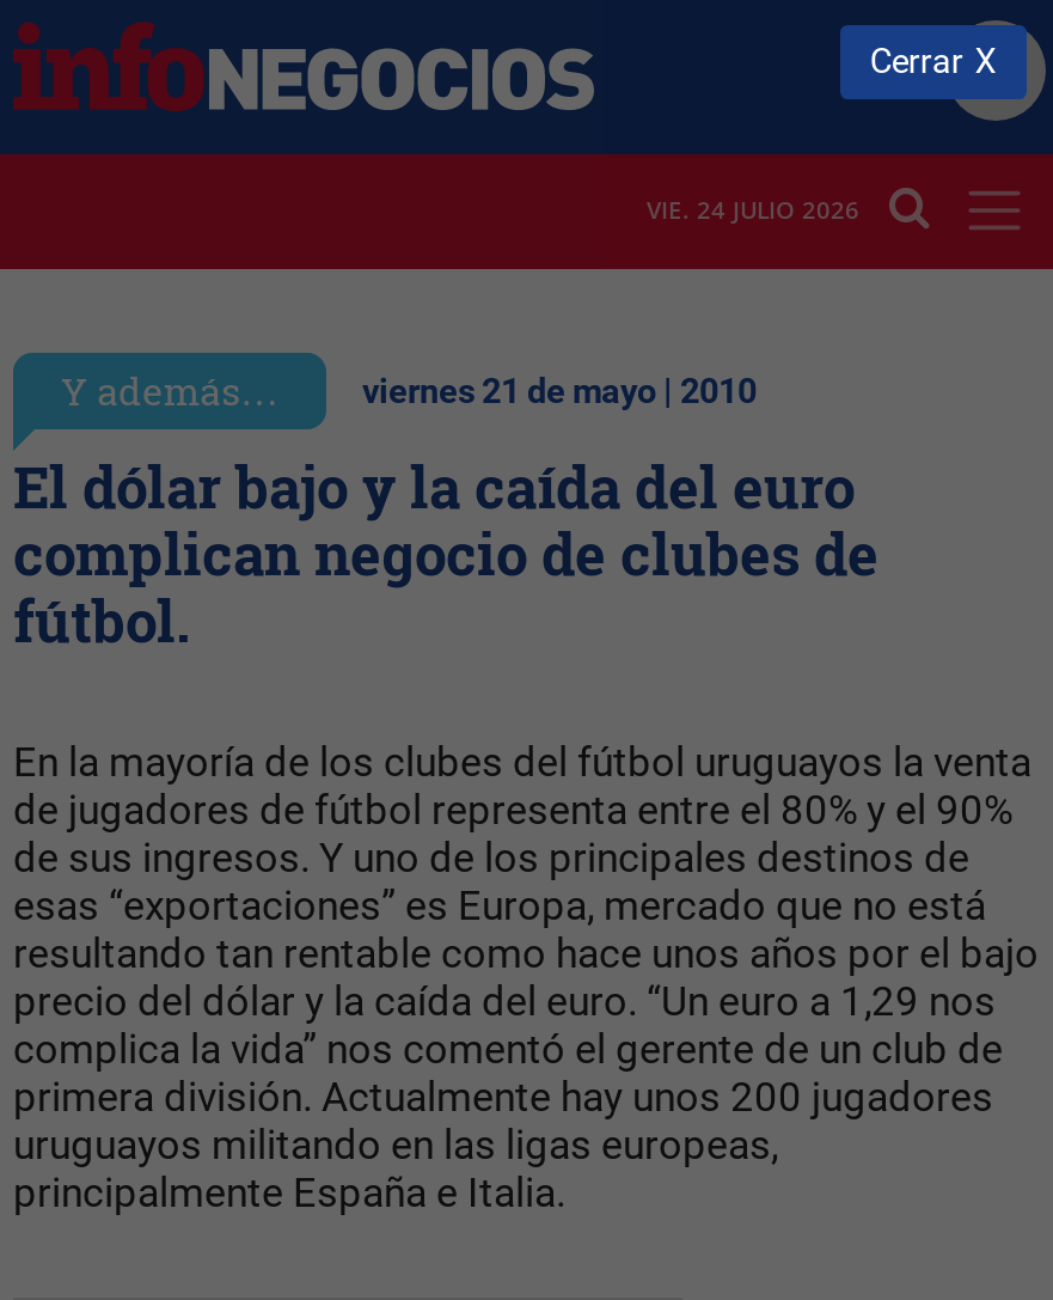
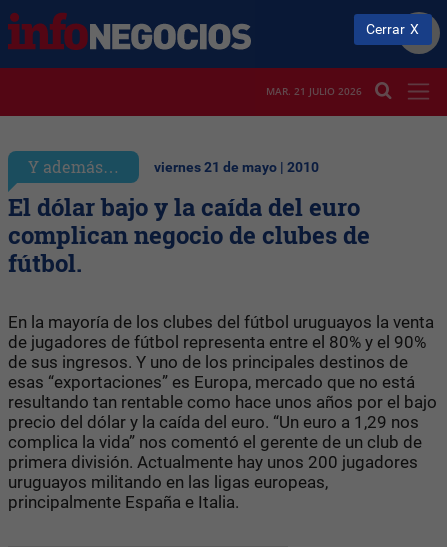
- VIE. 24 JULIO 2026
+ MAR. 21 JULIO 2026
